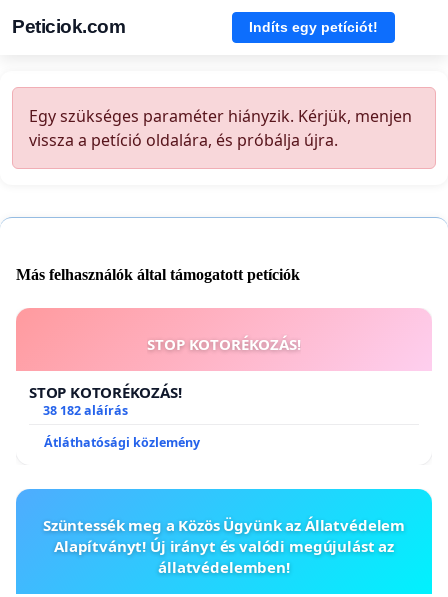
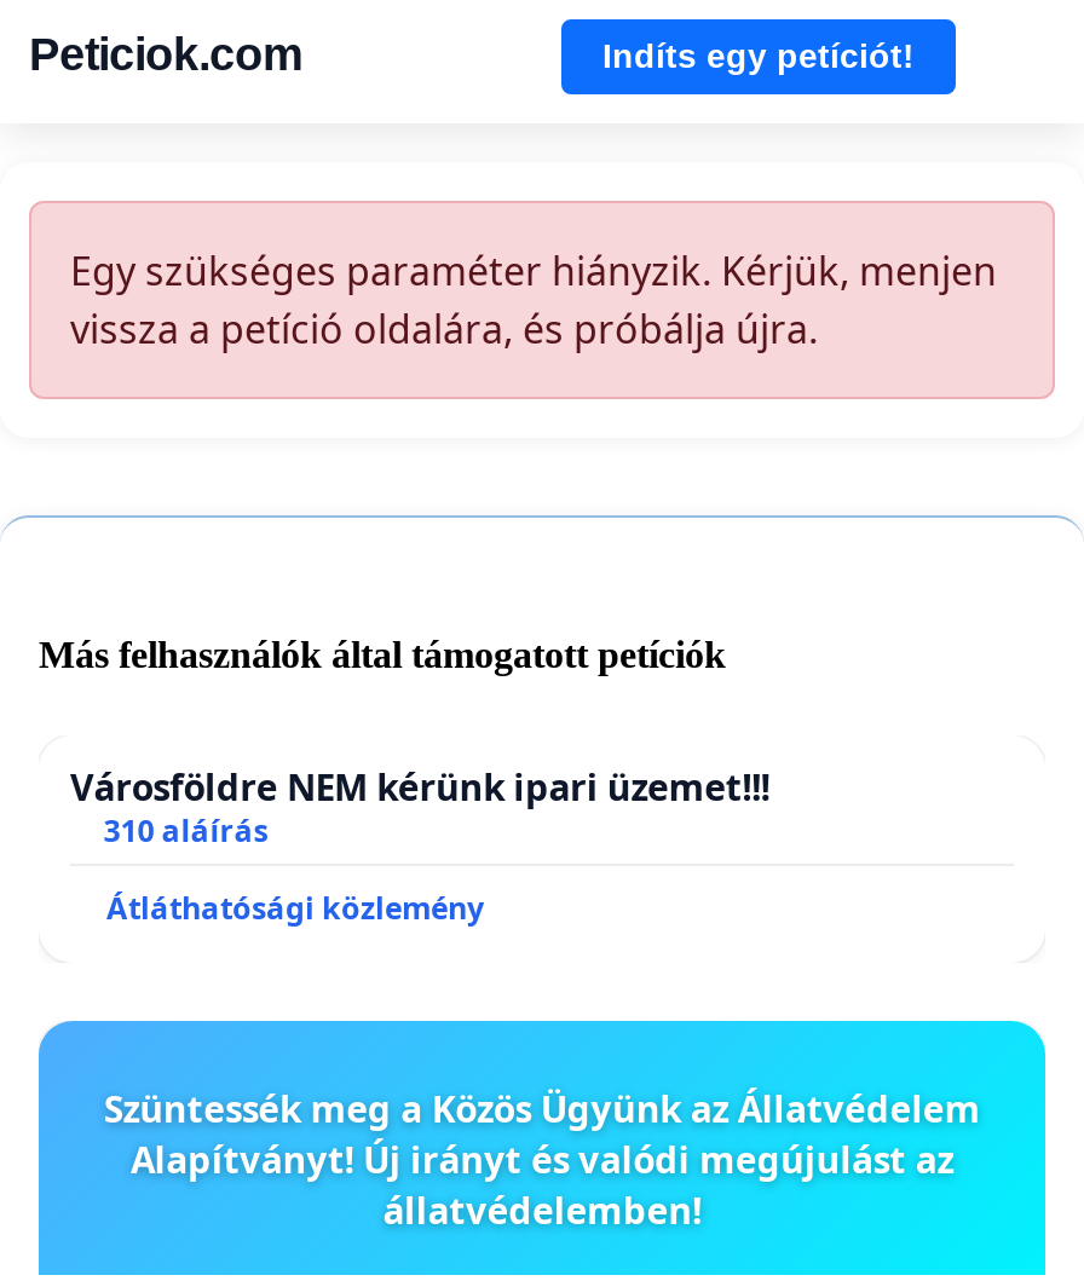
- STOP KOTORÉKOZÁS!
- STOP KOTORÉKOZÁS!
- 38 182 aláírás
+ Városföldre NEM kérünk ipari üzemet!!!
+ 310 aláírás
